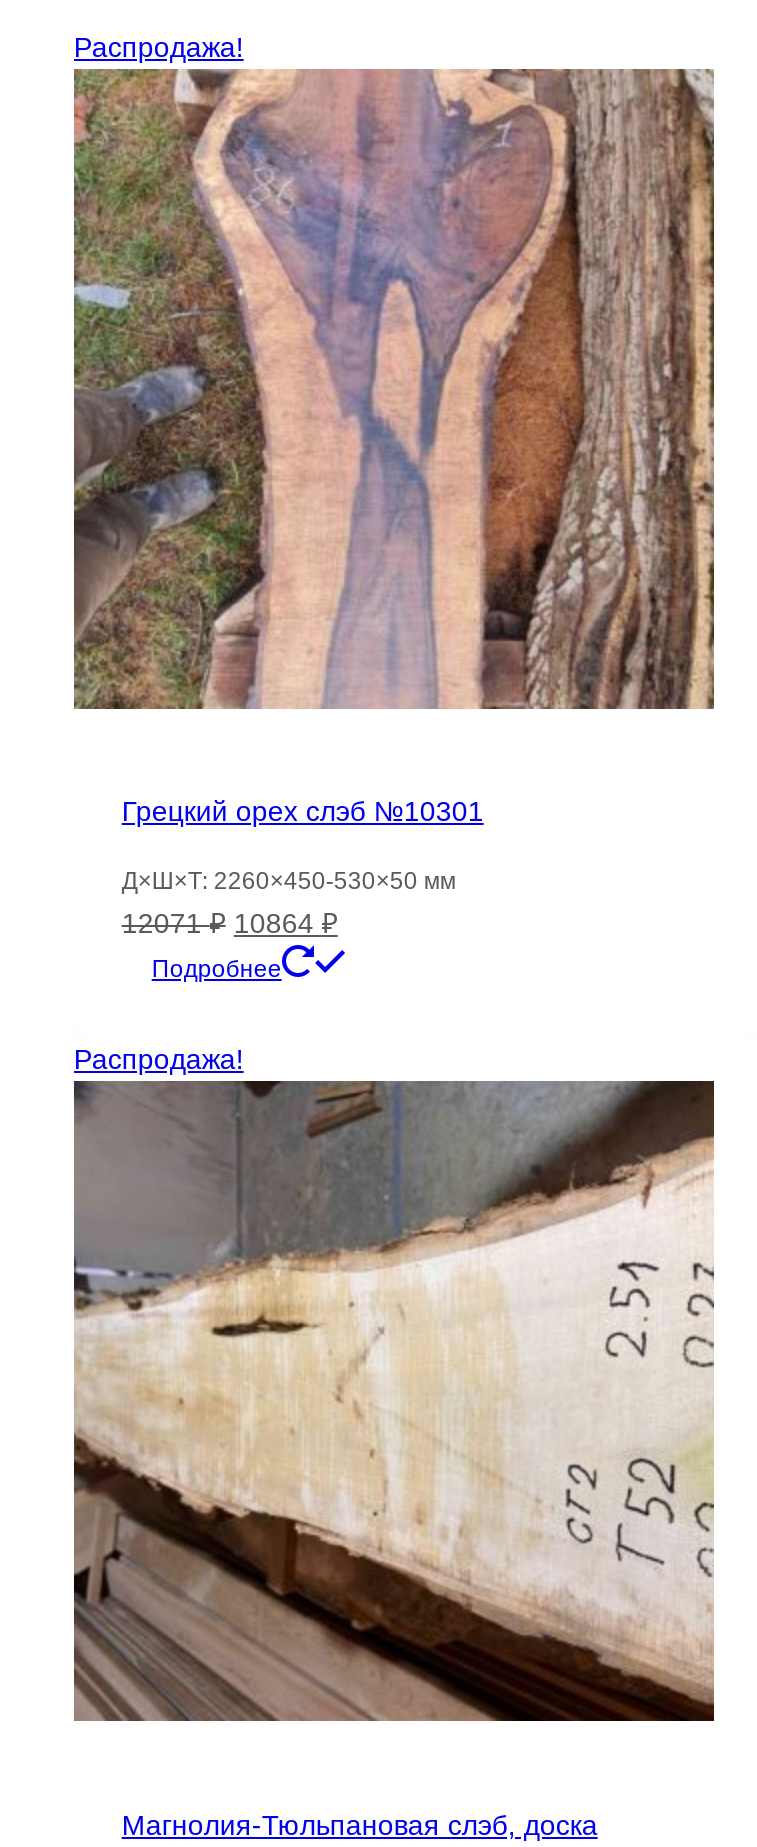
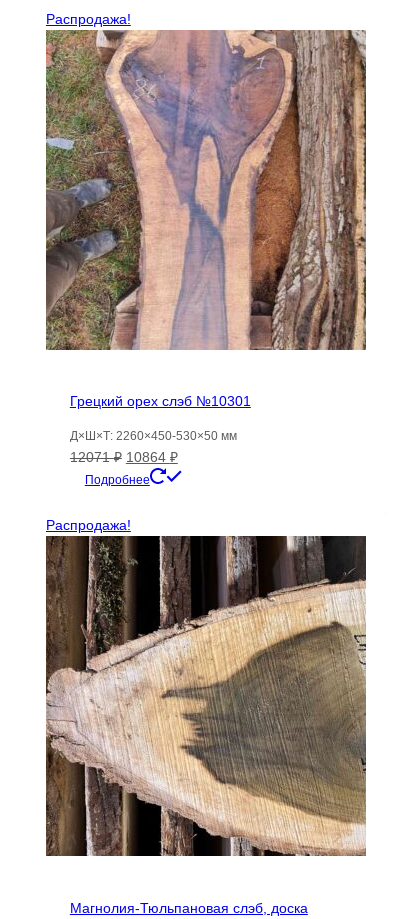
- [image]
+ [image]
